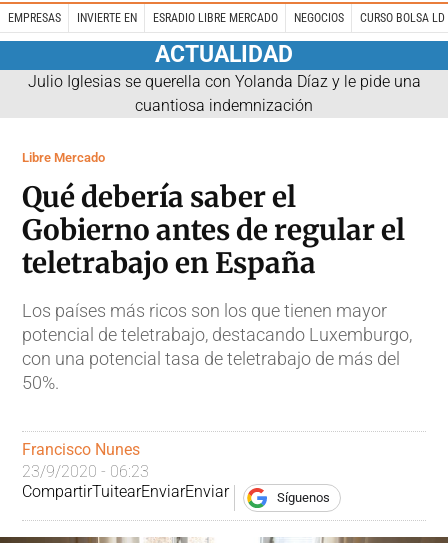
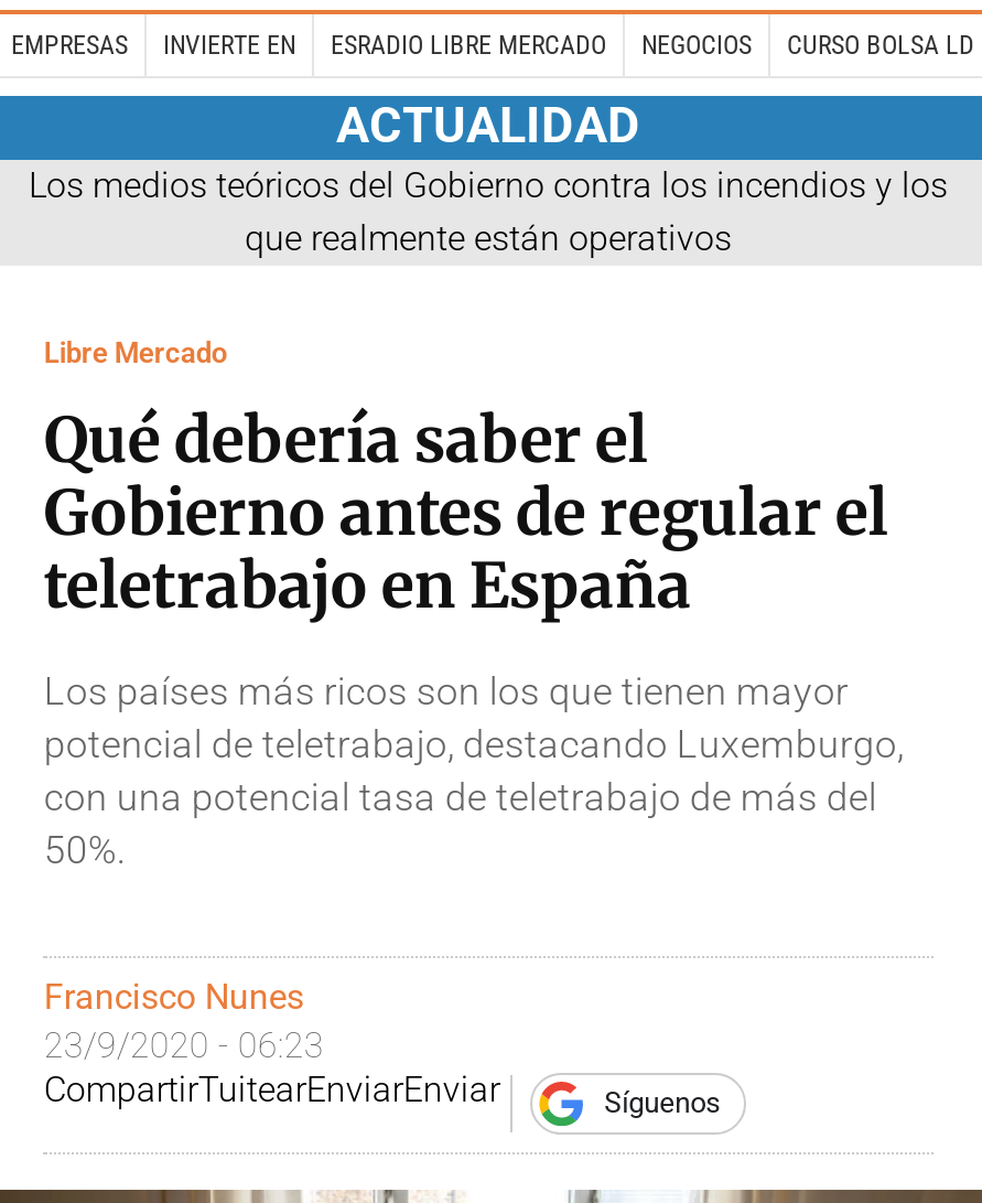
- Julio Iglesias se querella con Yolanda Díaz y le pide una
- cuantiosa indemnización
+ Los medios teóricos del Gobierno contra los incendios y los
+ que realmente están operativos
